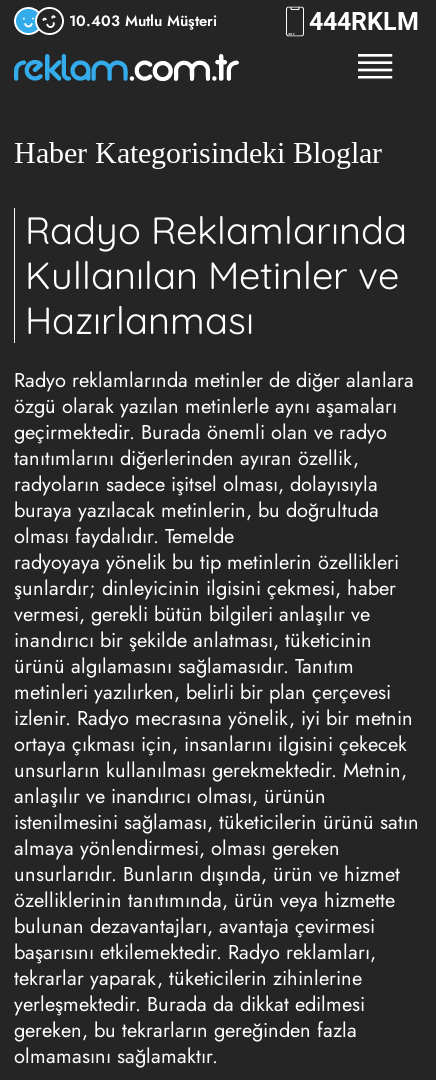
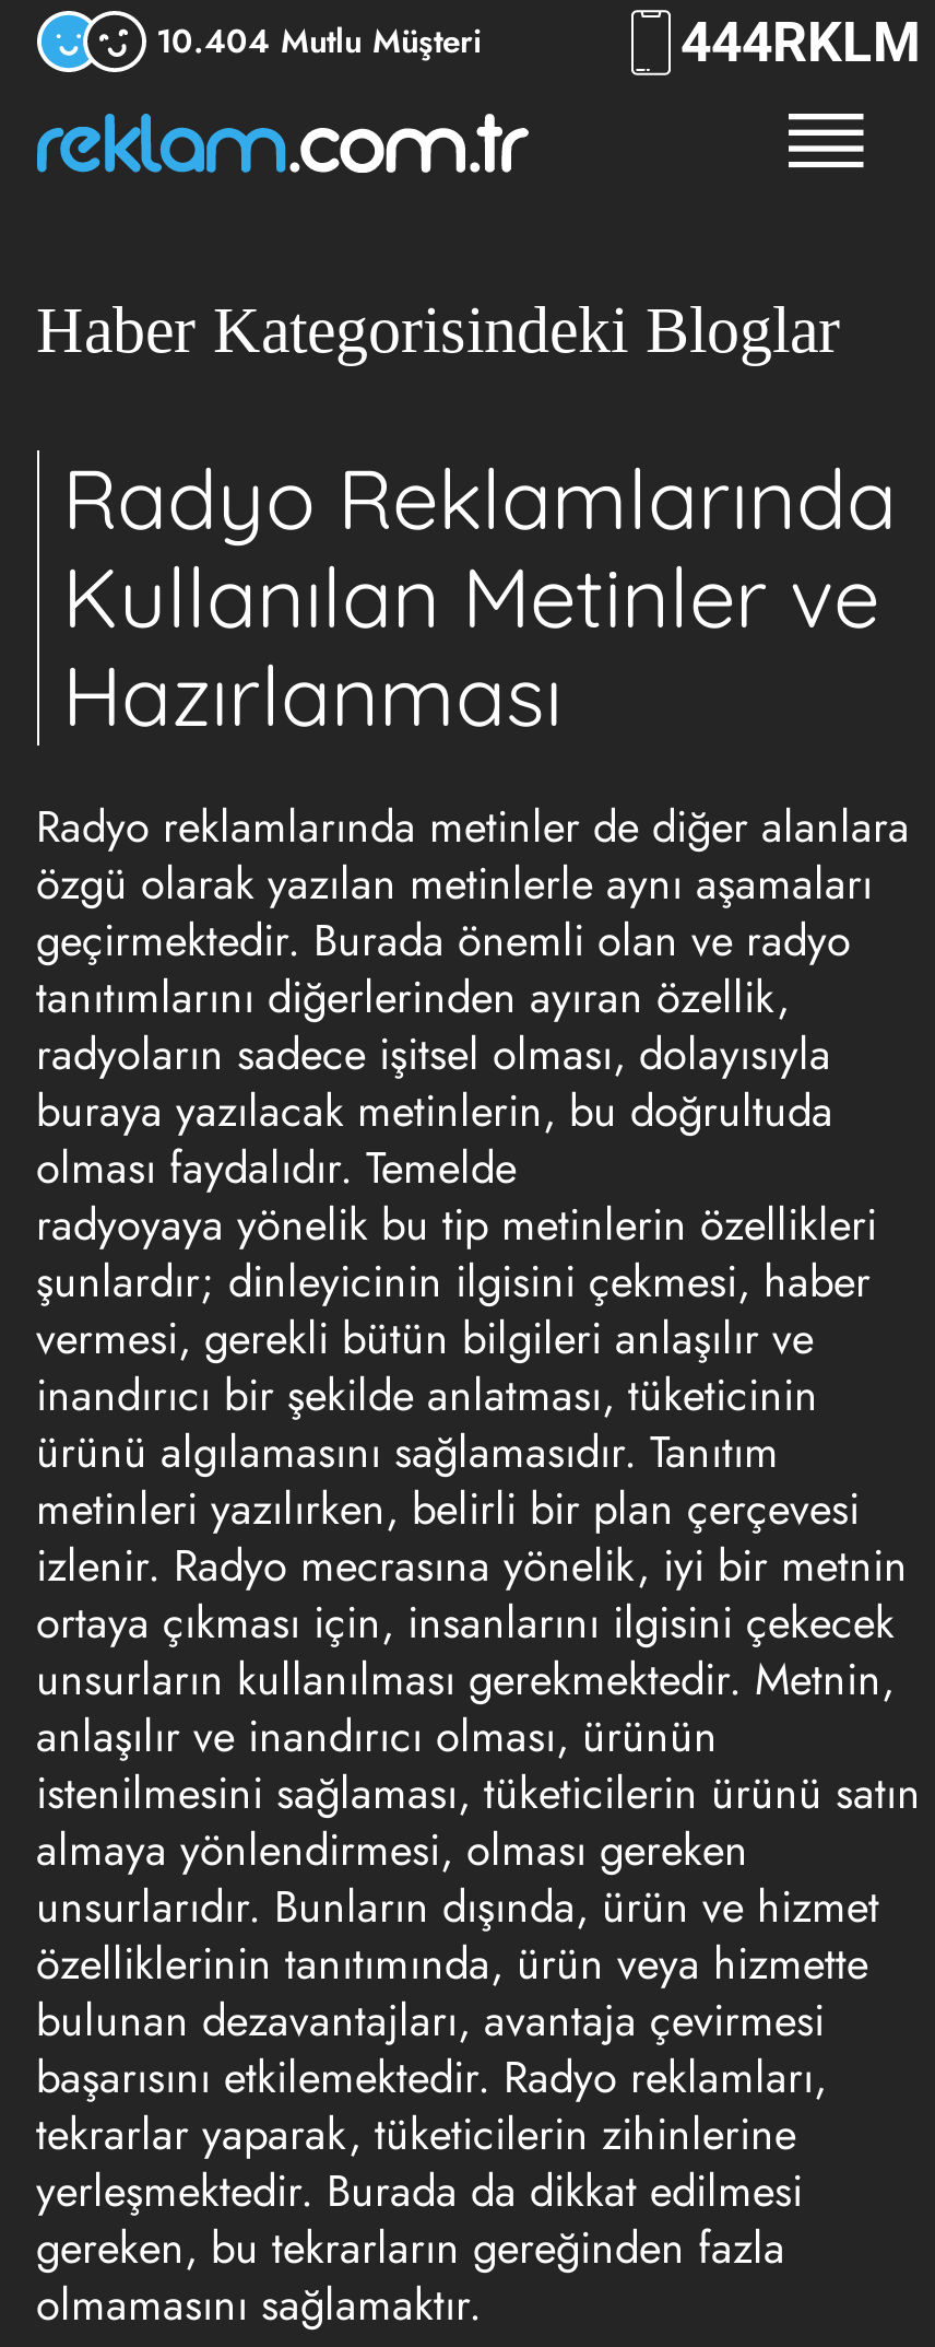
- 10.403 Mutlu Müşteri
+ 10.404 Mutlu Müşteri
